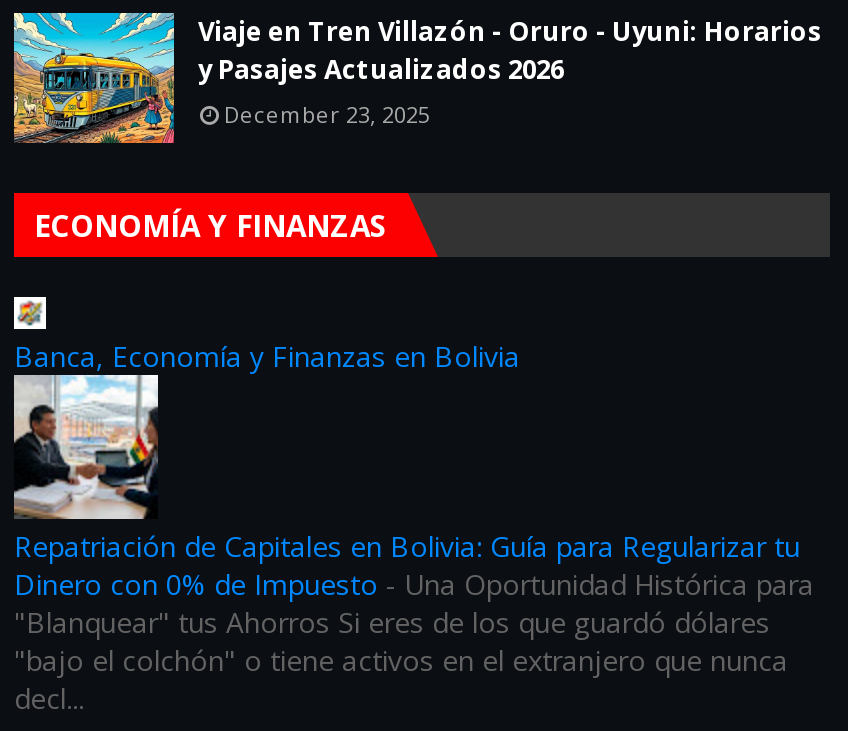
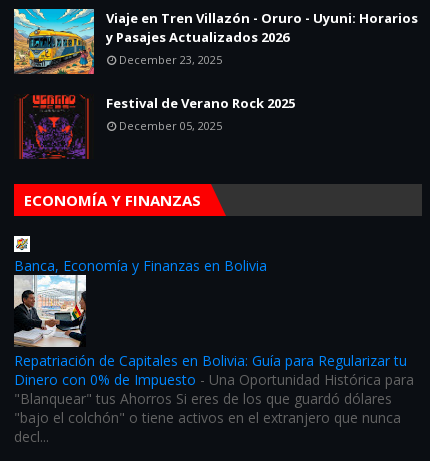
+ [image]
+ Festival de Verano Rock 2025
+ December 05, 2025
